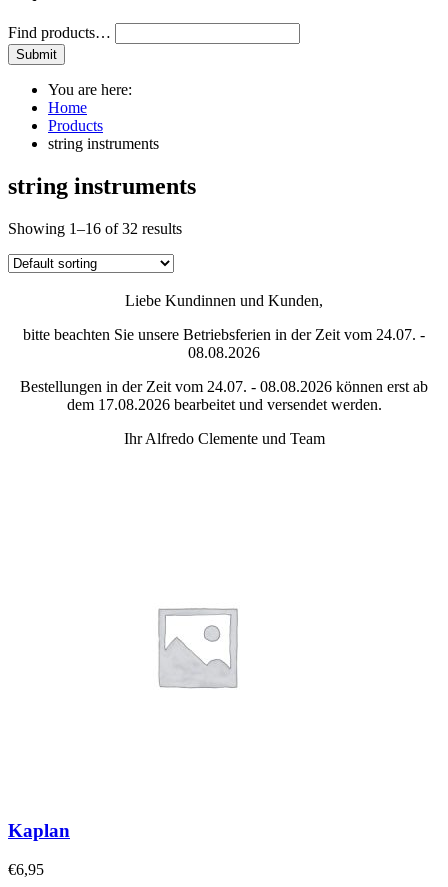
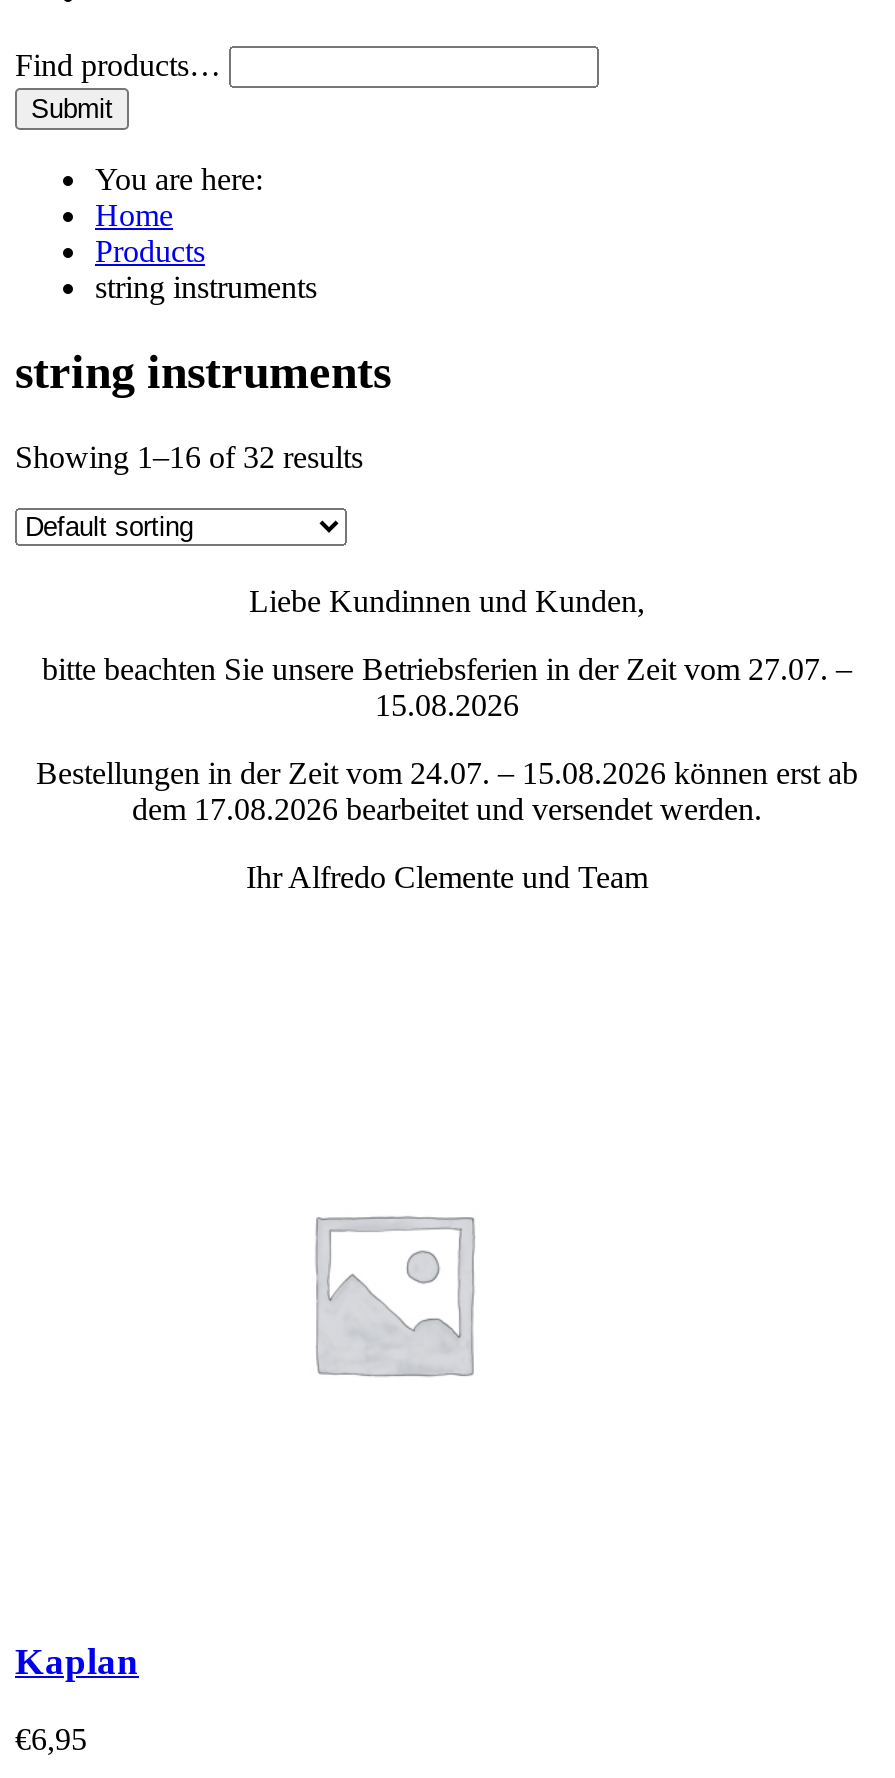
- bitte beachten Sie unsere Betriebsferien in der Zeit vom 24.07. -
+ bitte beachten Sie unsere Betriebsferien in der Zeit vom 27.07. –

- 08.08.2026
+ 15.08.2026

- Bestellungen in der Zeit vom 24.07. - 08.08.2026 können erst ab
+ Bestellungen in der Zeit vom 24.07. – 15.08.2026 können erst ab
